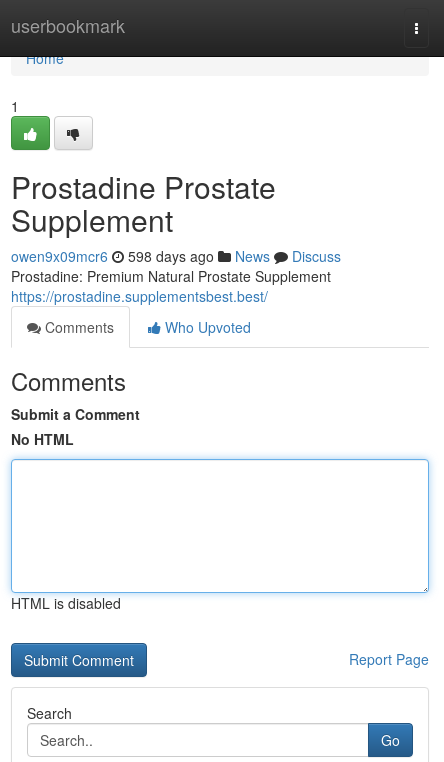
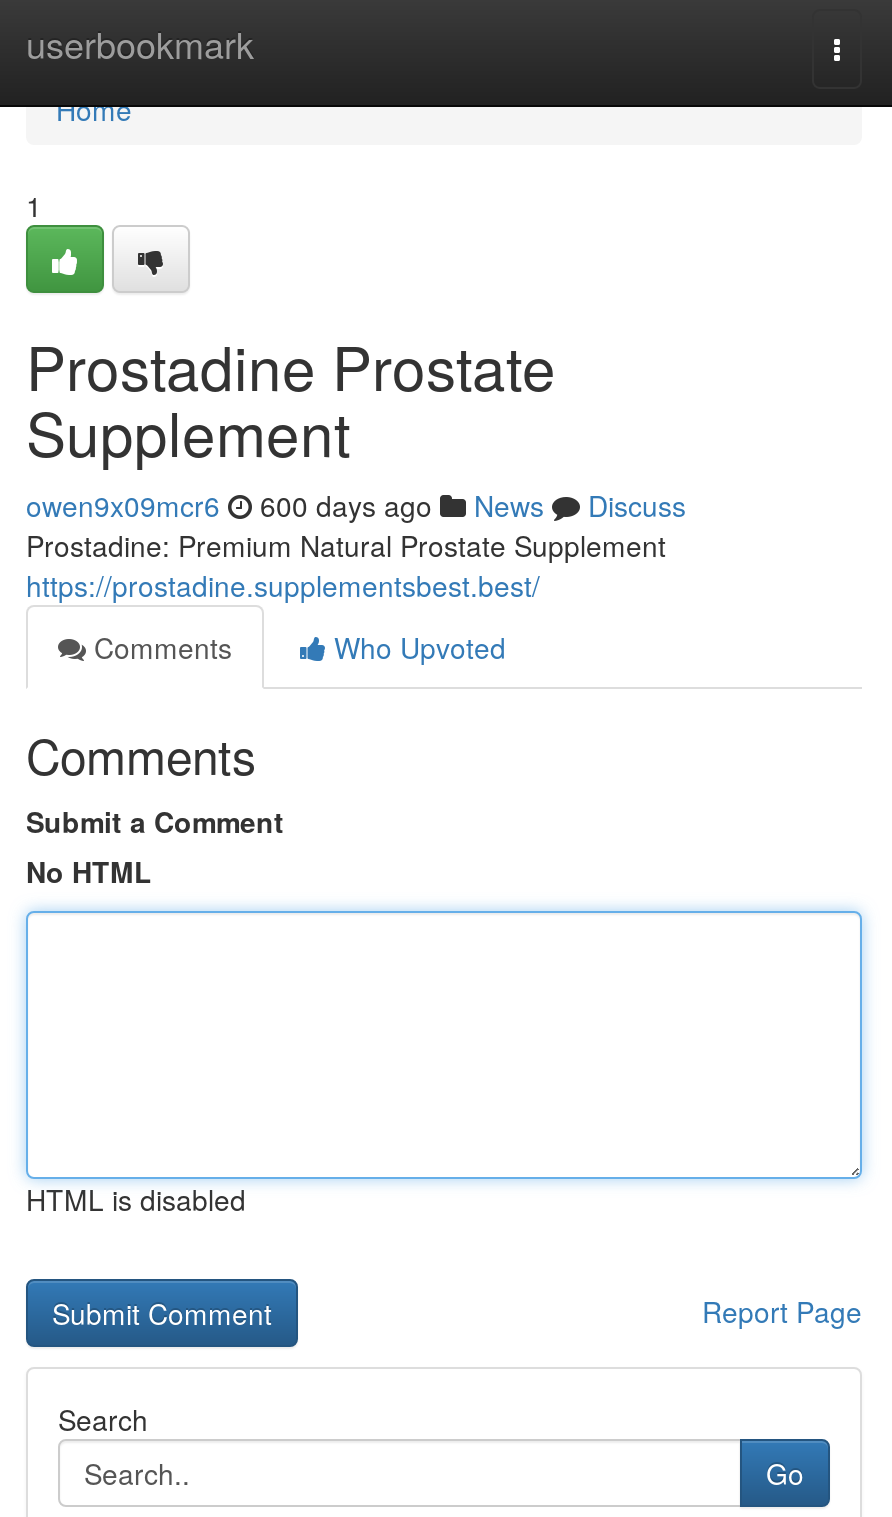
- owen9x09mcr6 598 days ago News Discuss
+ owen9x09mcr6 600 days ago News Discuss
